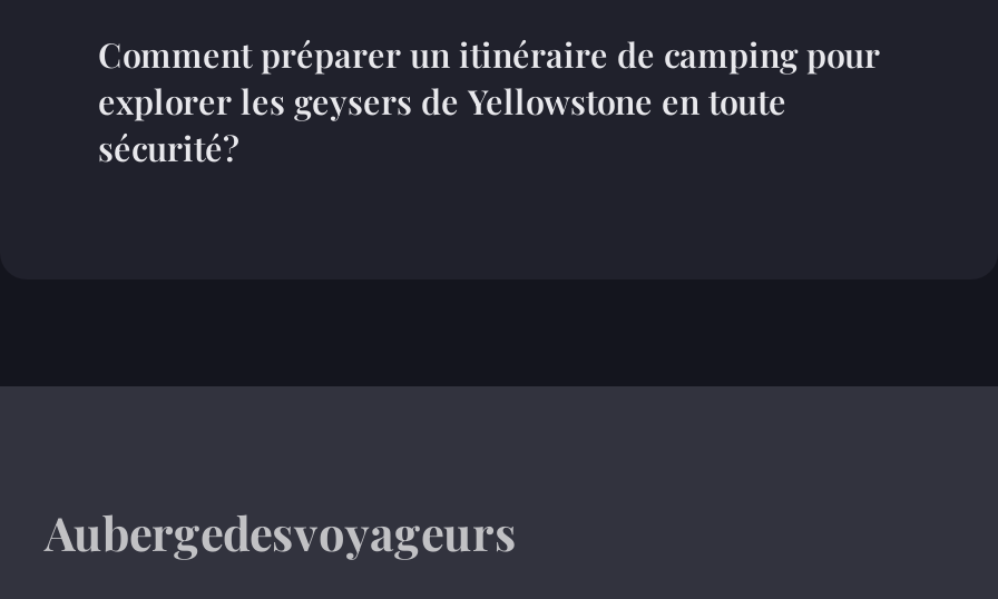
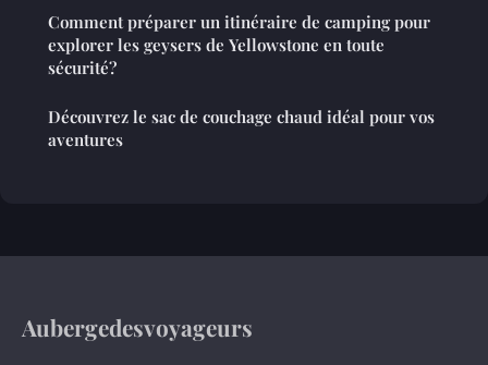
+ Découvrez le sac de couchage chaud idéal pour vos
+ aventures
